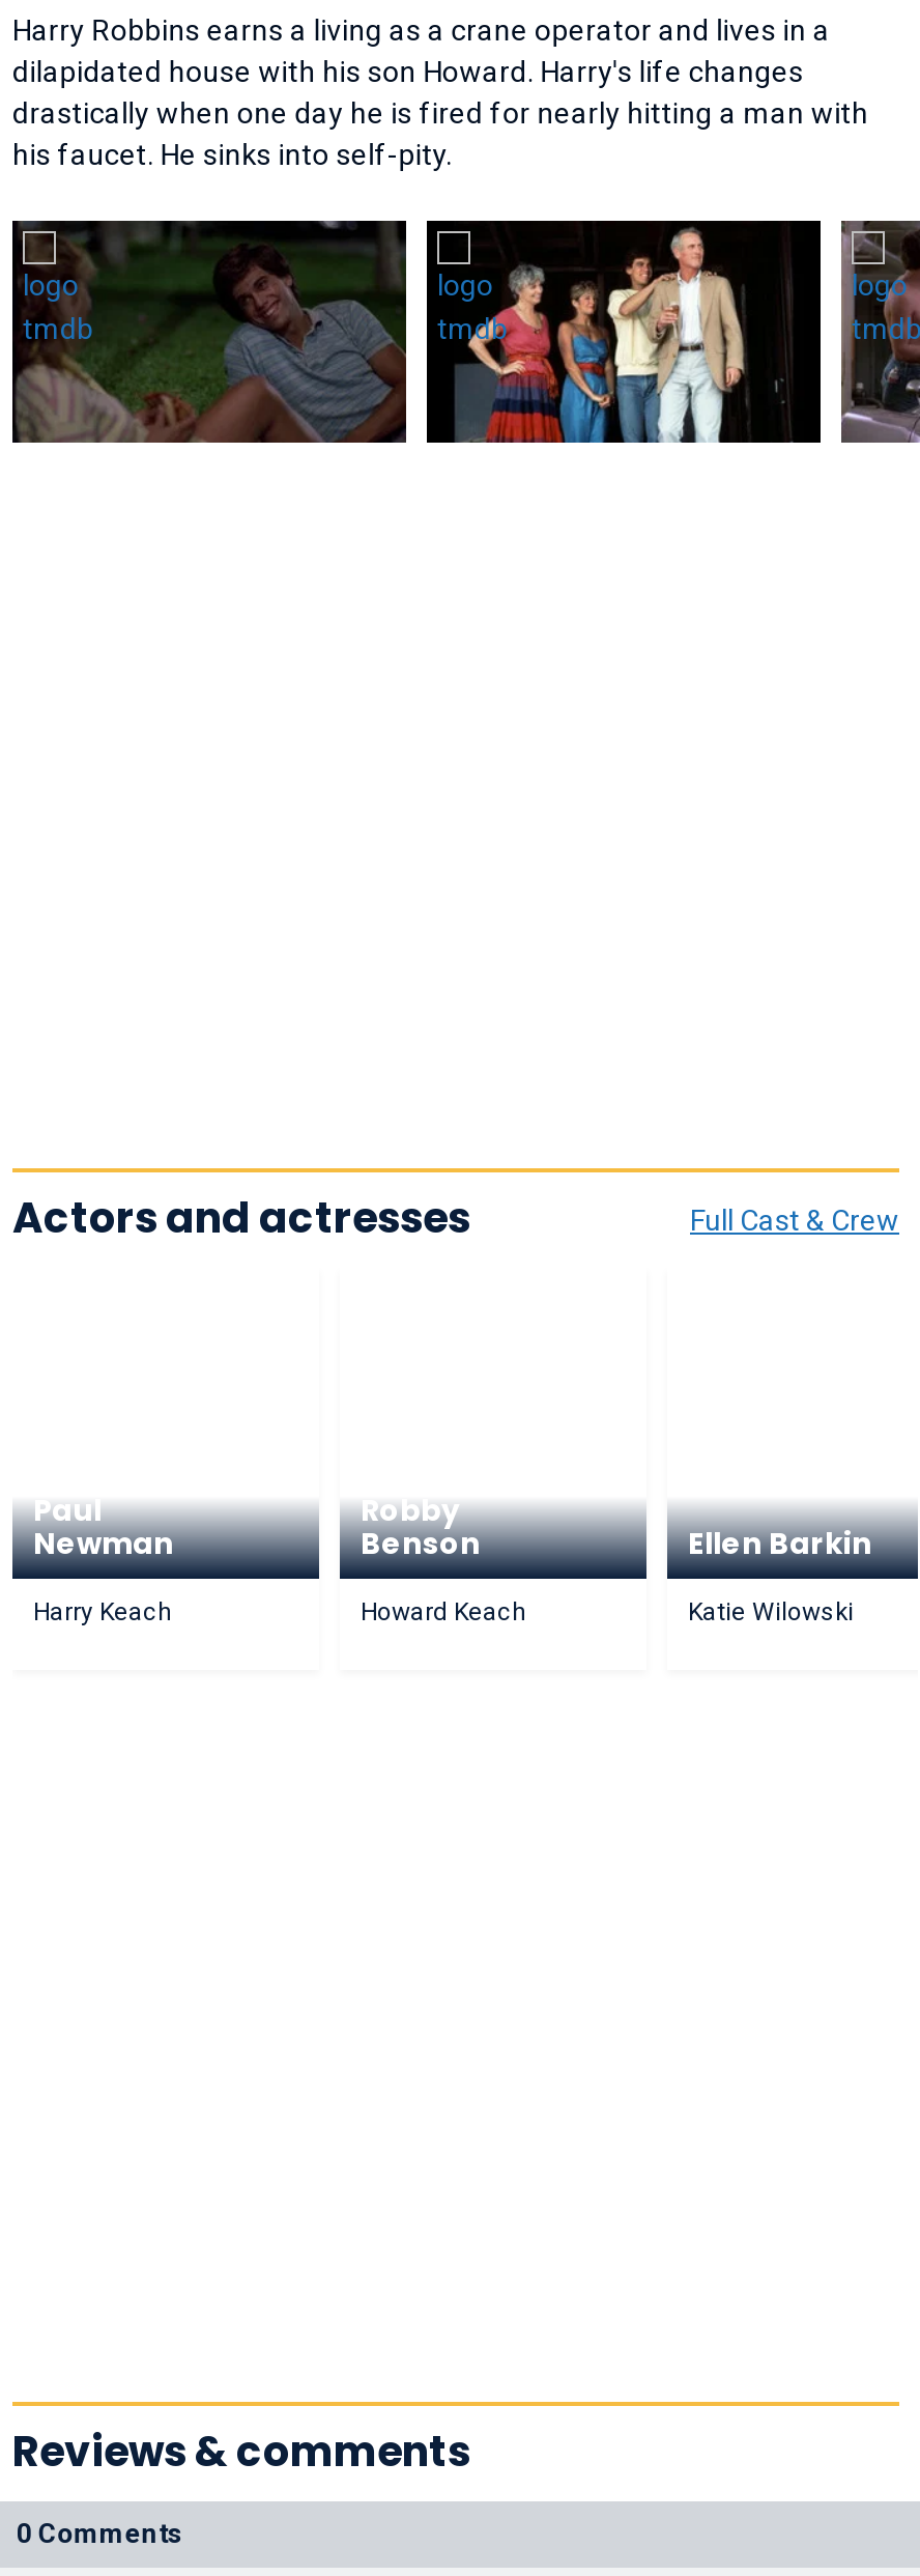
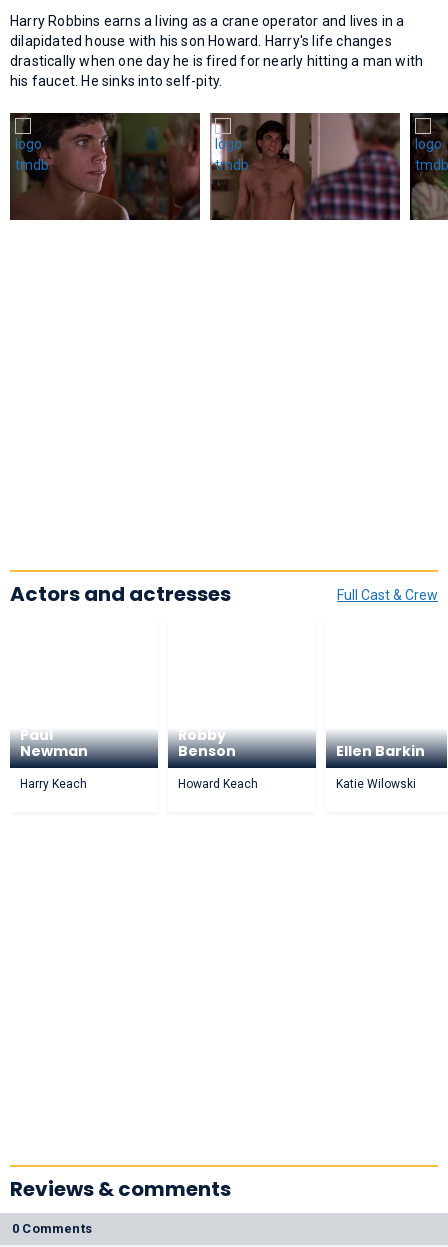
- [image]
+ [image]

- [image]
+ [image]

- [image]
+ [image]
